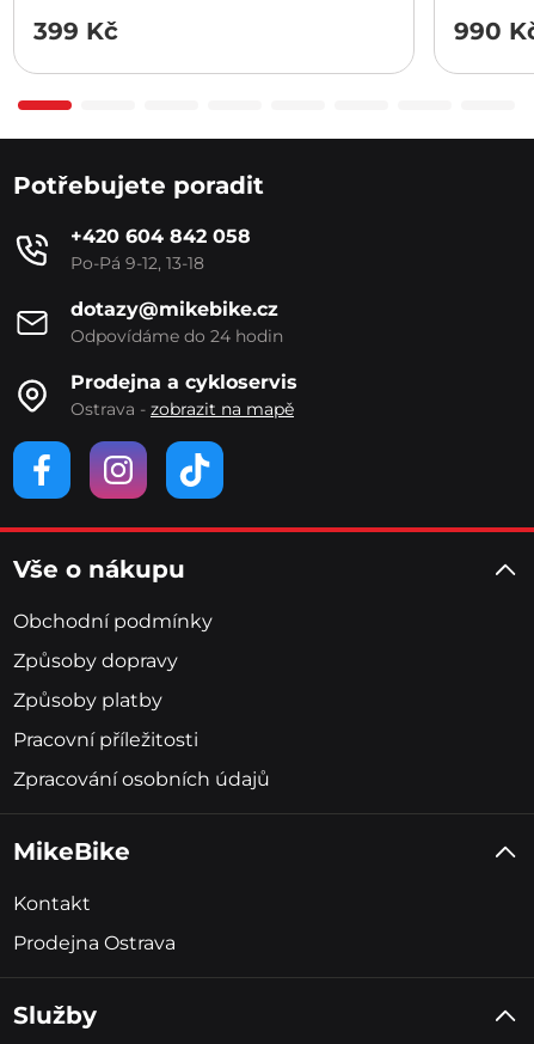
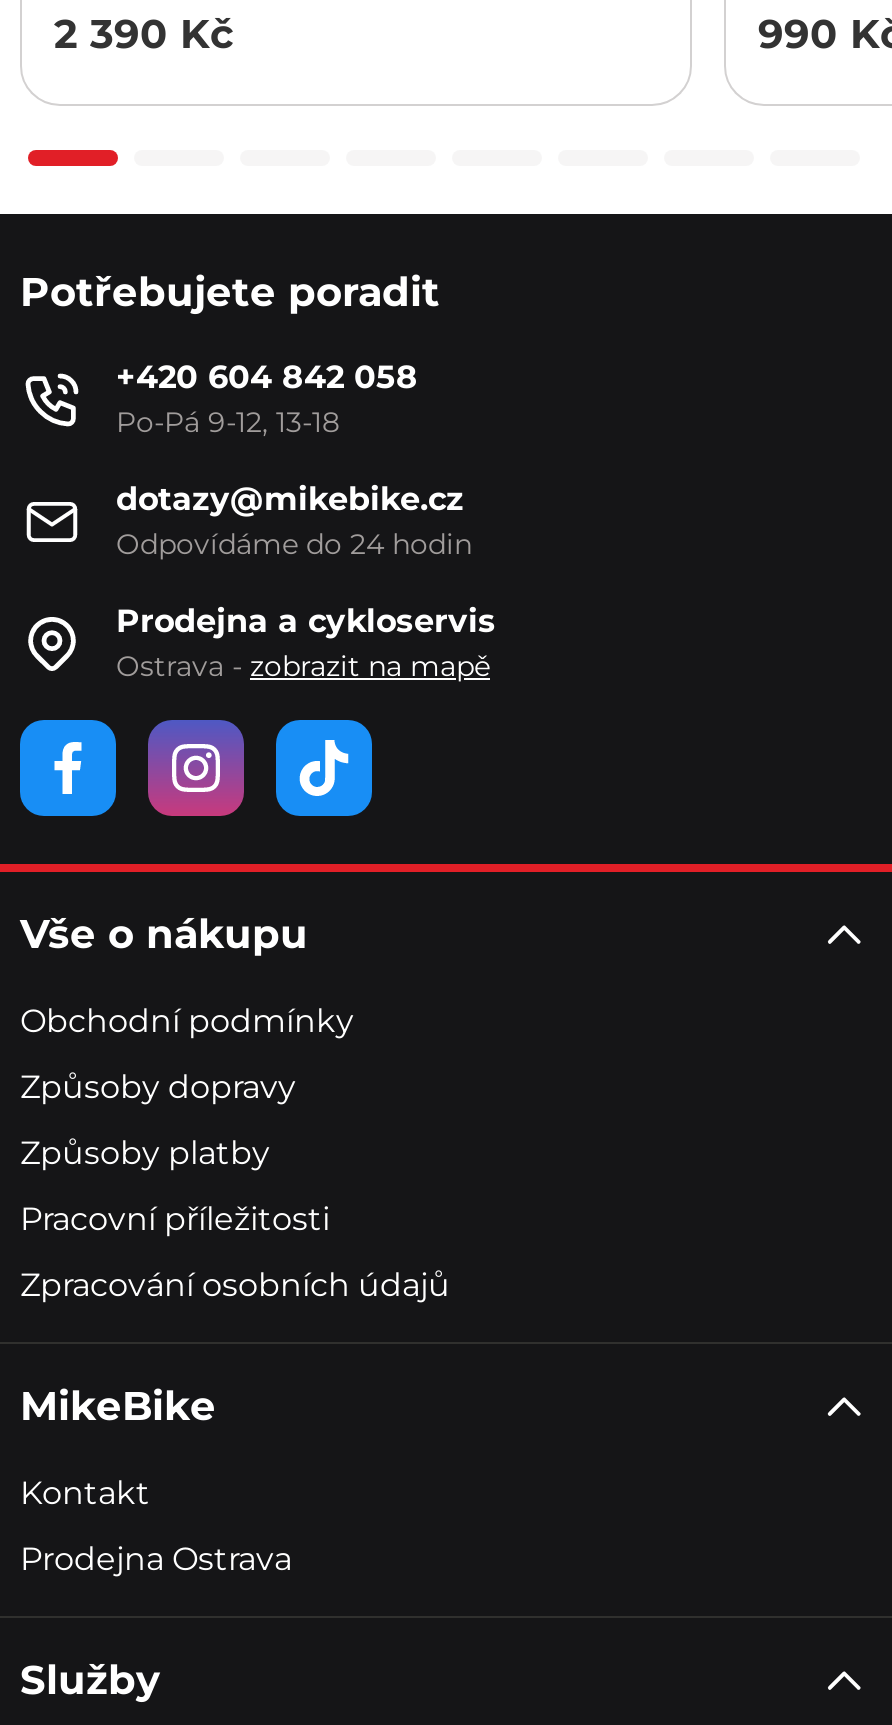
- 399 Kč
+ 2 390 Kč
